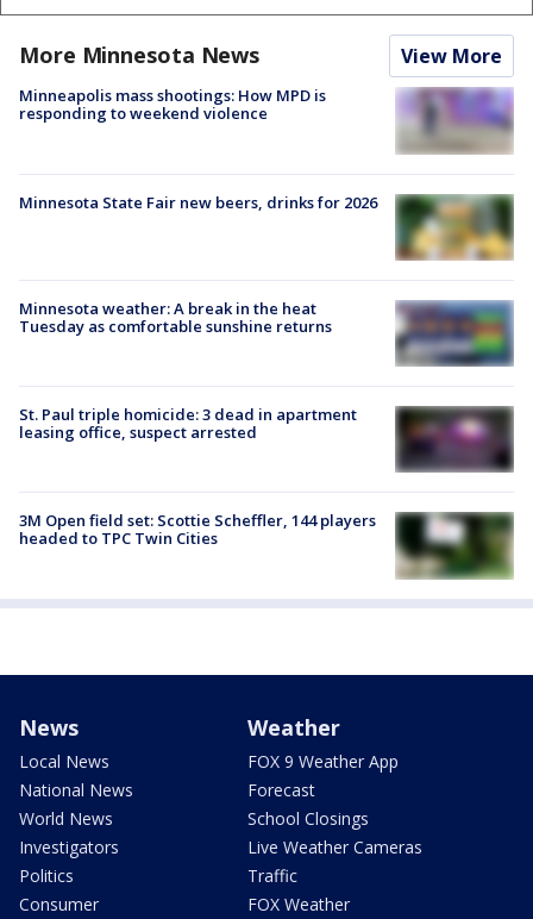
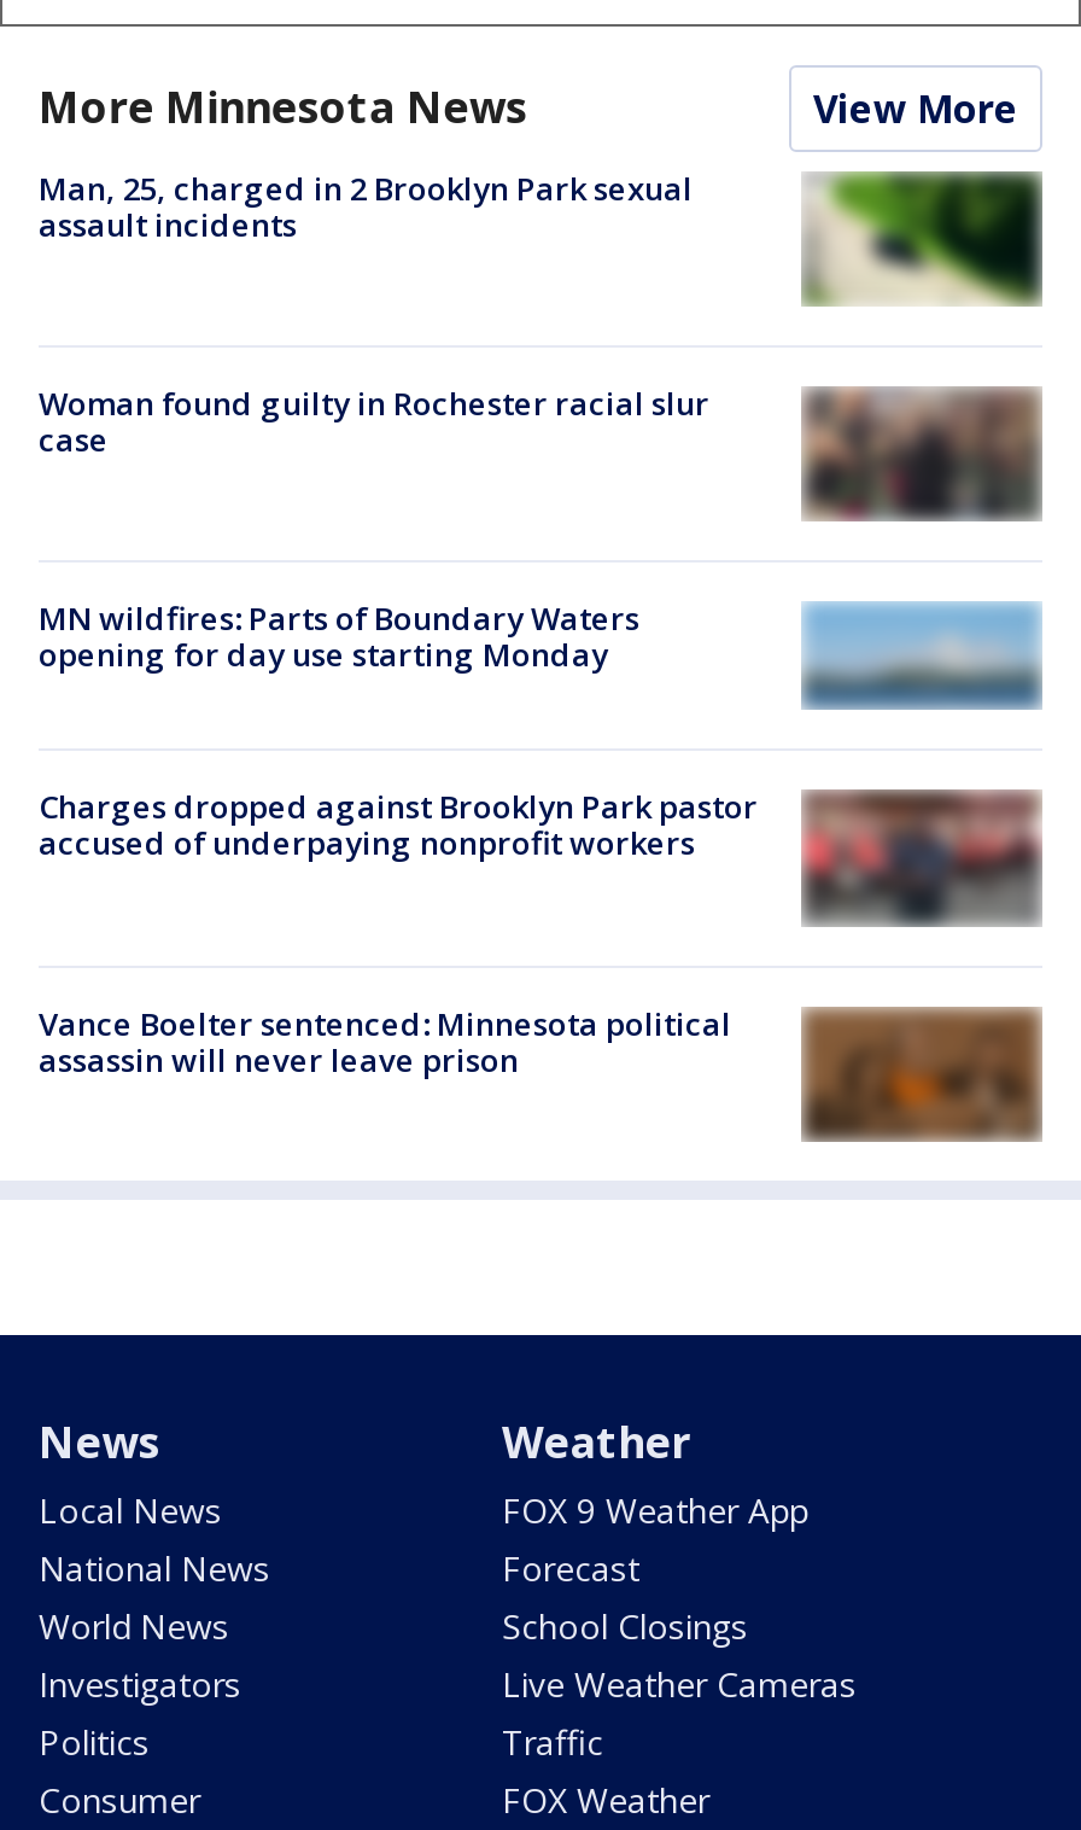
- Minneapolis mass shootings: How MPD is
- responding to weekend violence
+ Man, 25, charged in 2 Brooklyn Park sexual
+ assault incidents

- [image]
+ [image]

- [image]
- Minnesota State Fair new beers, drinks for 2026
+ [image]
+ Woman found guilty in Rochester racial slur
+ case

- Minnesota weather: A break in the heat
- Tuesday as comfortable sunshine returns
+ MN wildfires: Parts of Boundary Waters
+ opening for day use starting Monday

- [image]
+ [image]

- [image]
- St. Paul triple homicide: 3 dead in apartment
- leasing office, suspect arrested
+ [image]
+ Charges dropped against Brooklyn Park pastor
+ accused of underpaying nonprofit workers

- [image]
- 3M Open field set: Scottie Scheffler, 144 players
- headed to TPC Twin Cities
+ [image]
+ Vance Boelter sentenced: Minnesota political
+ assassin will never leave prison
